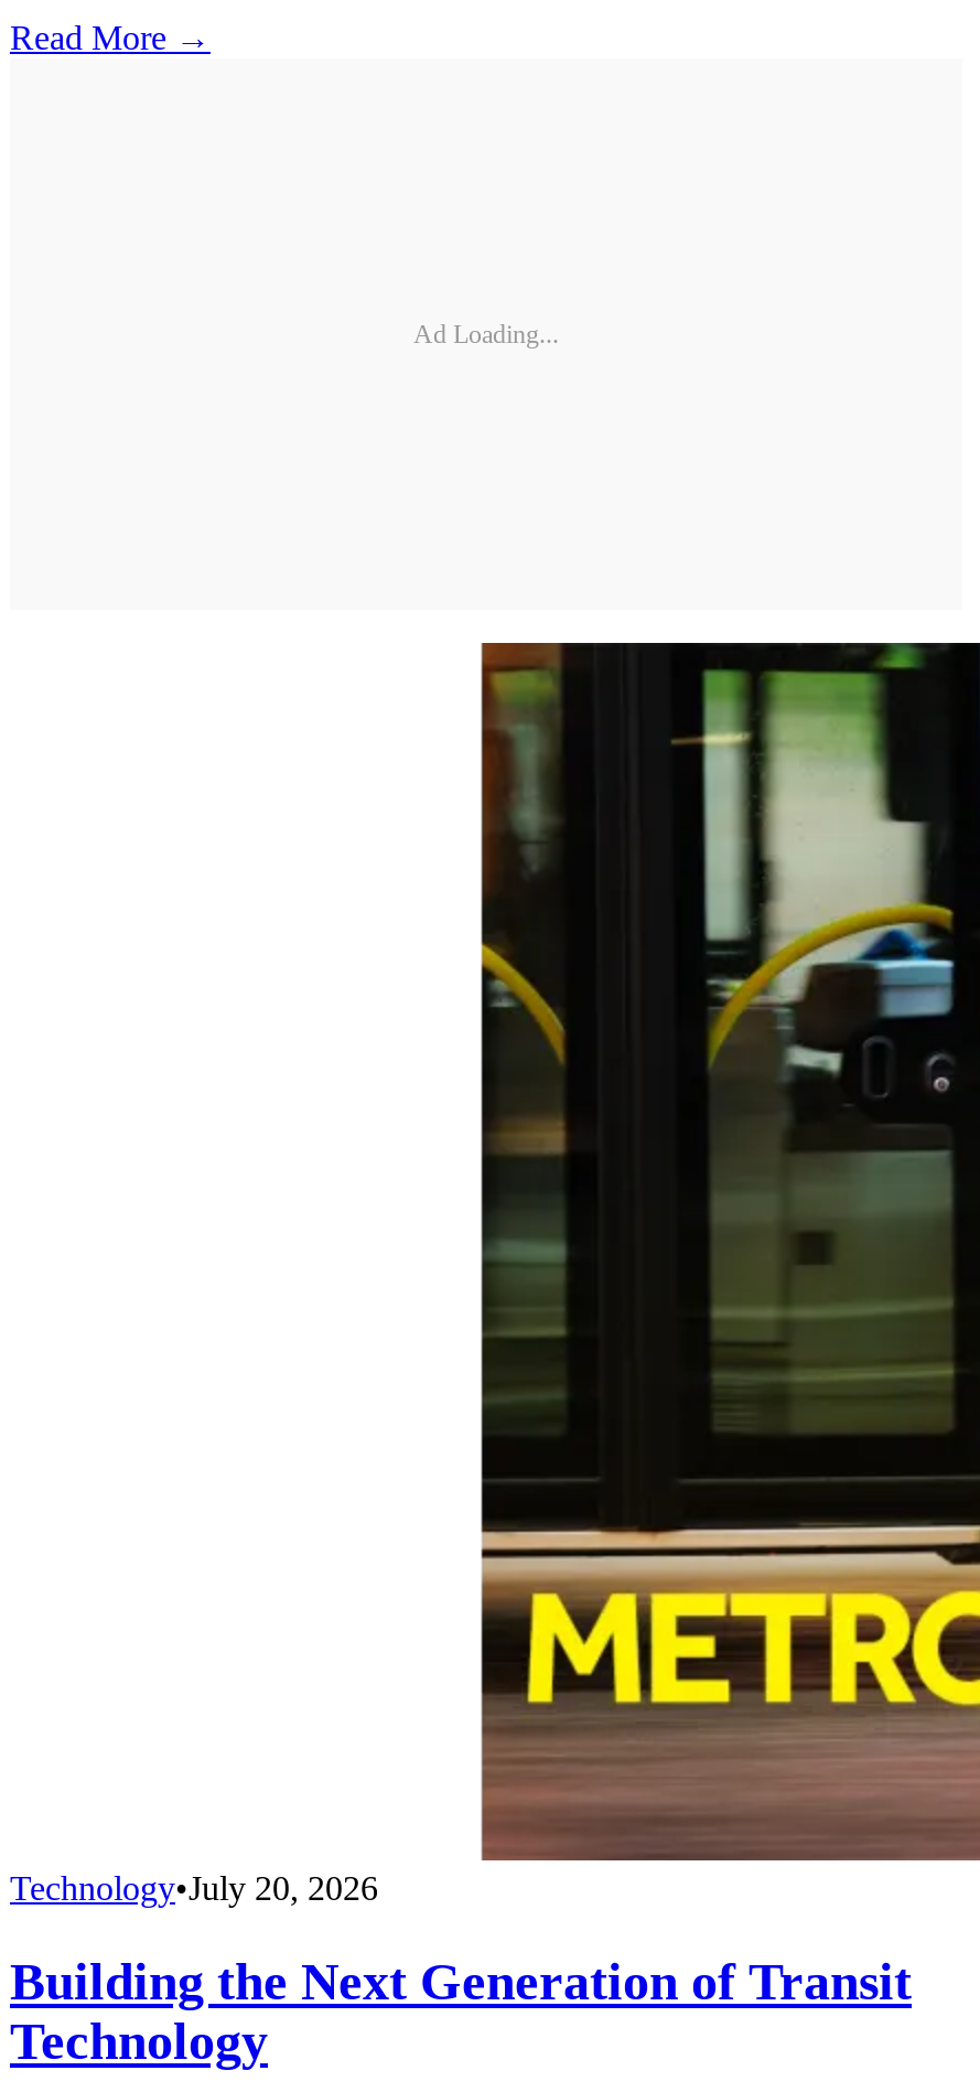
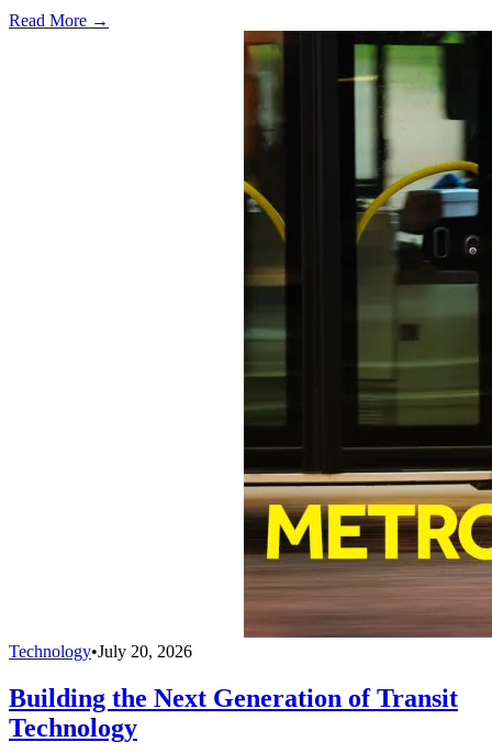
- Ad Loading...
